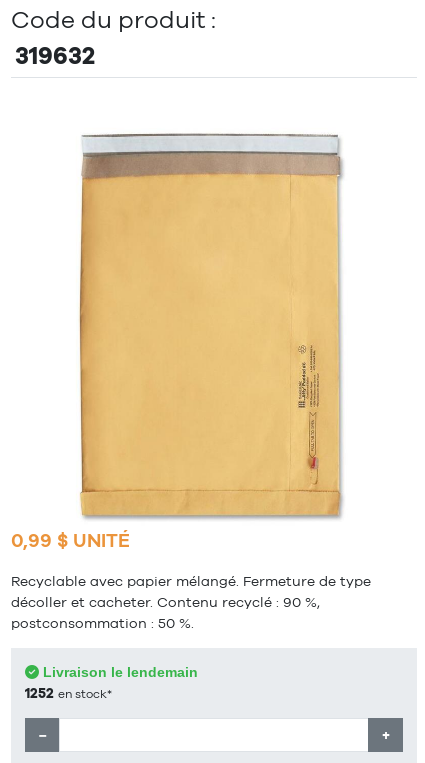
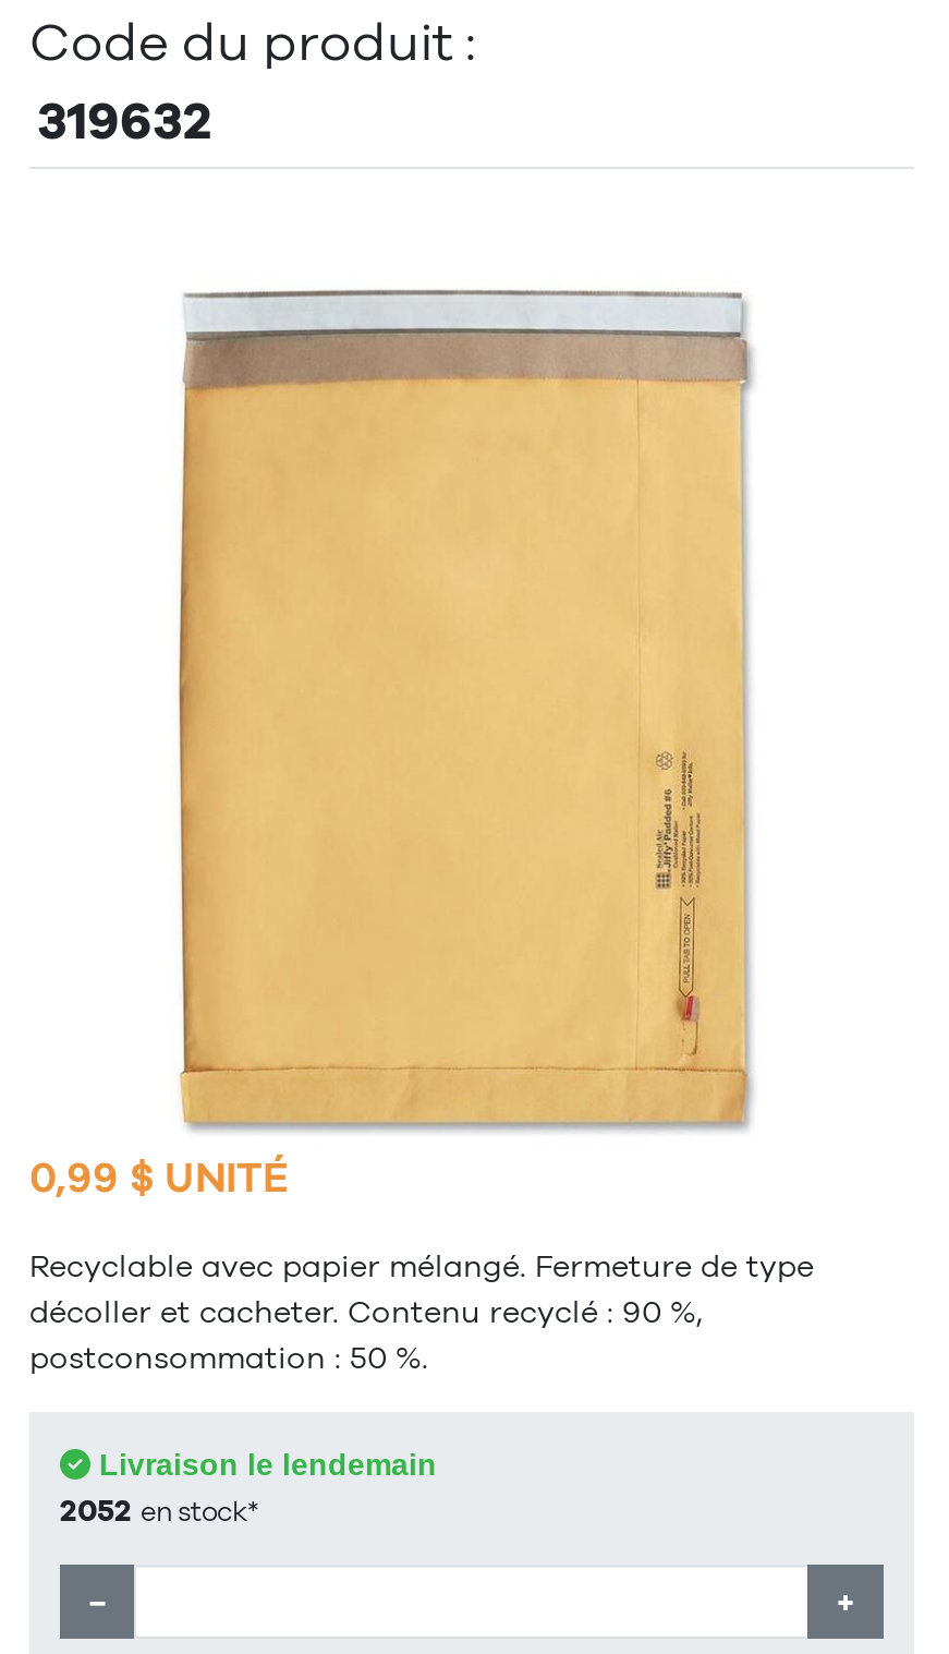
- 1252 en stock*
+ 2052 en stock*
